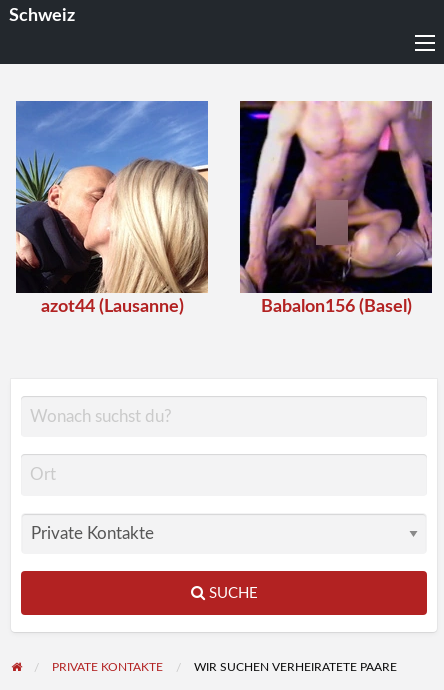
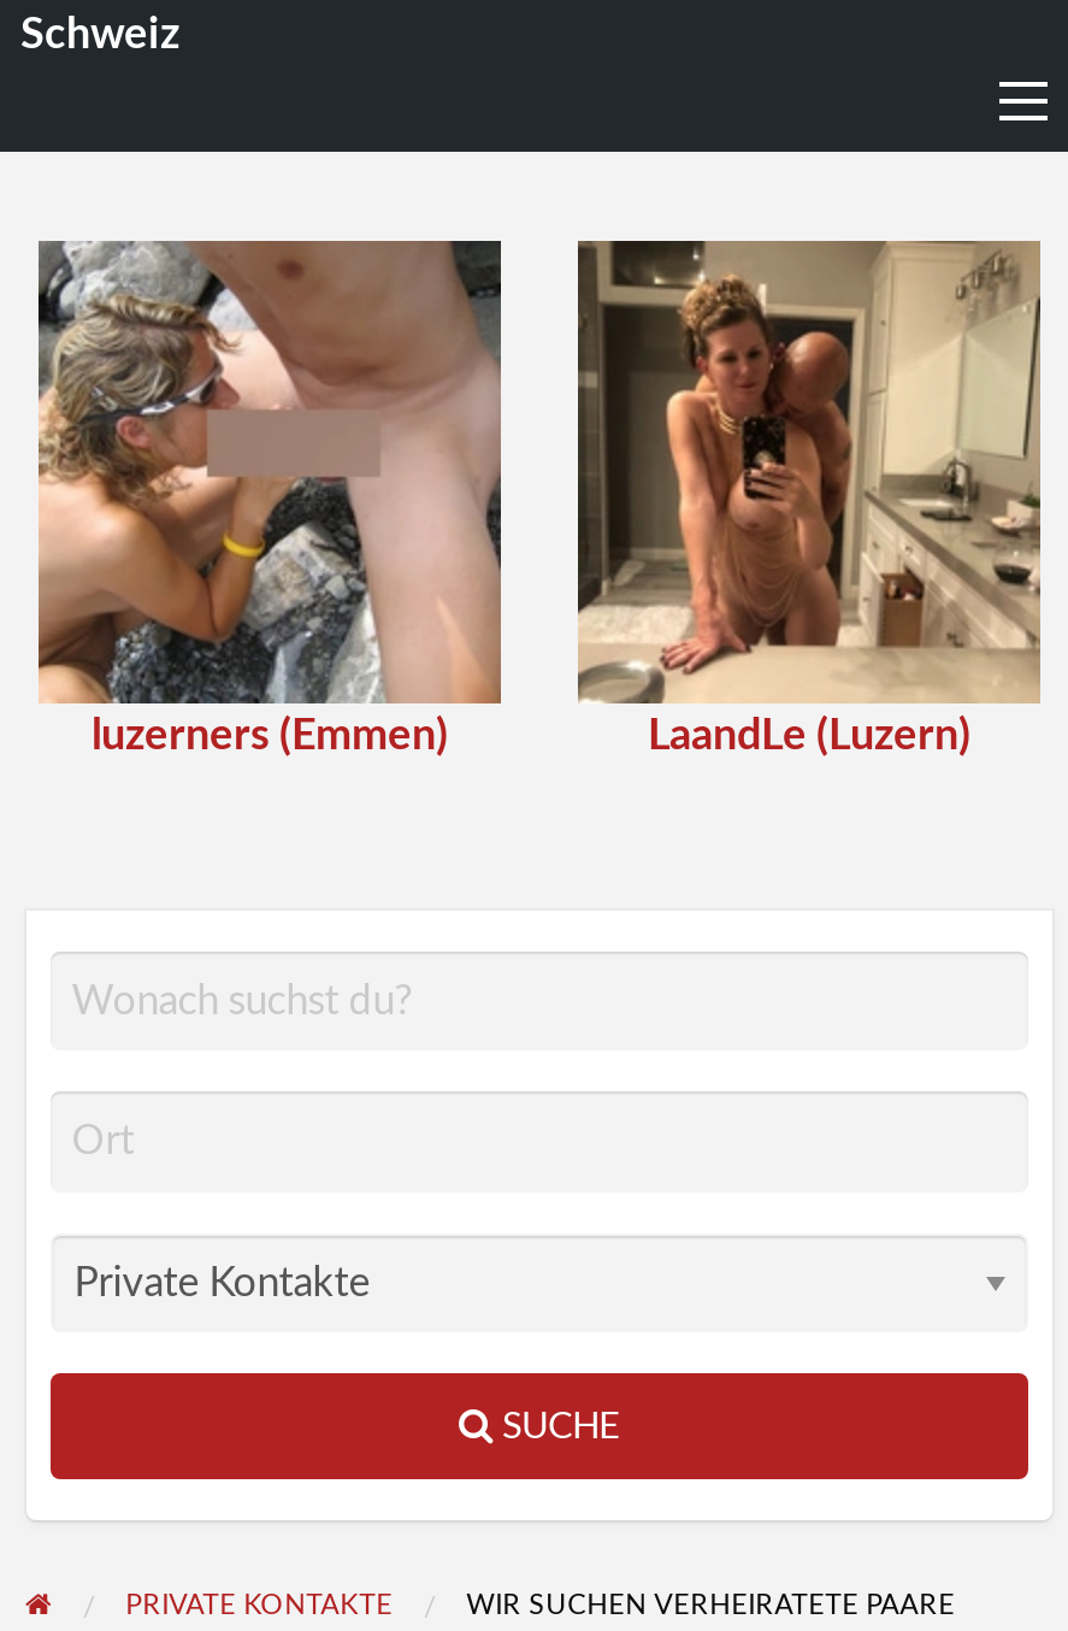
- [image]
- azot44 (Lausanne)
- Babalon156 (Basel)
+ [image]
+ luzerners (Emmen)
+ LaandLe (Luzern)

- [image]
+ [image]
